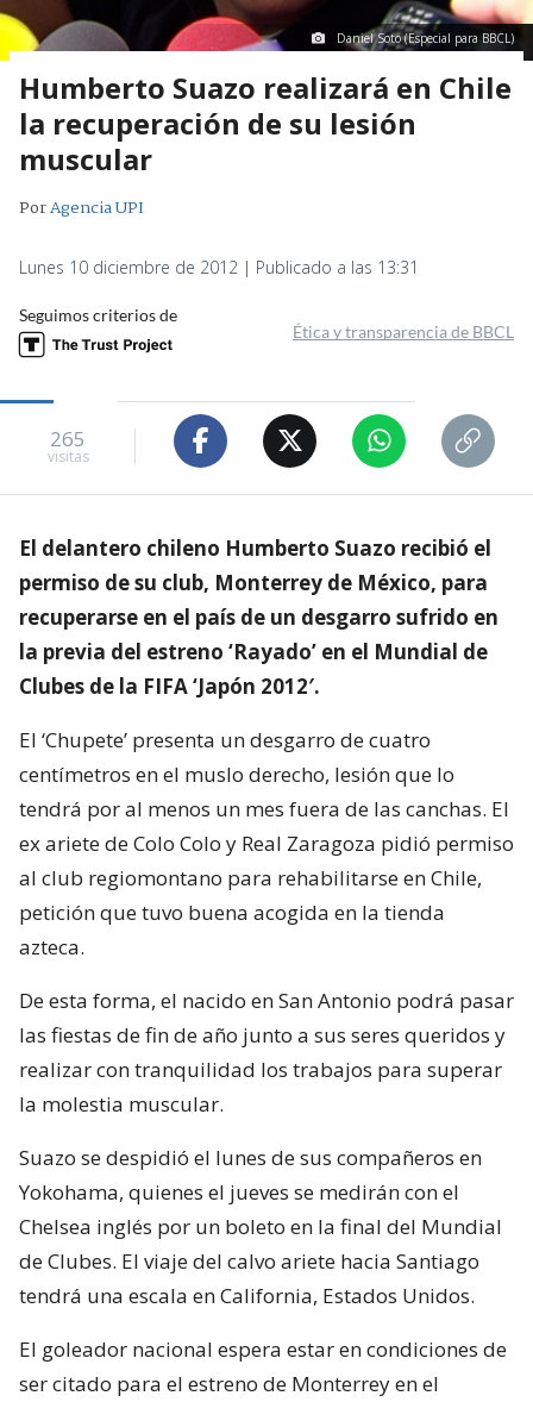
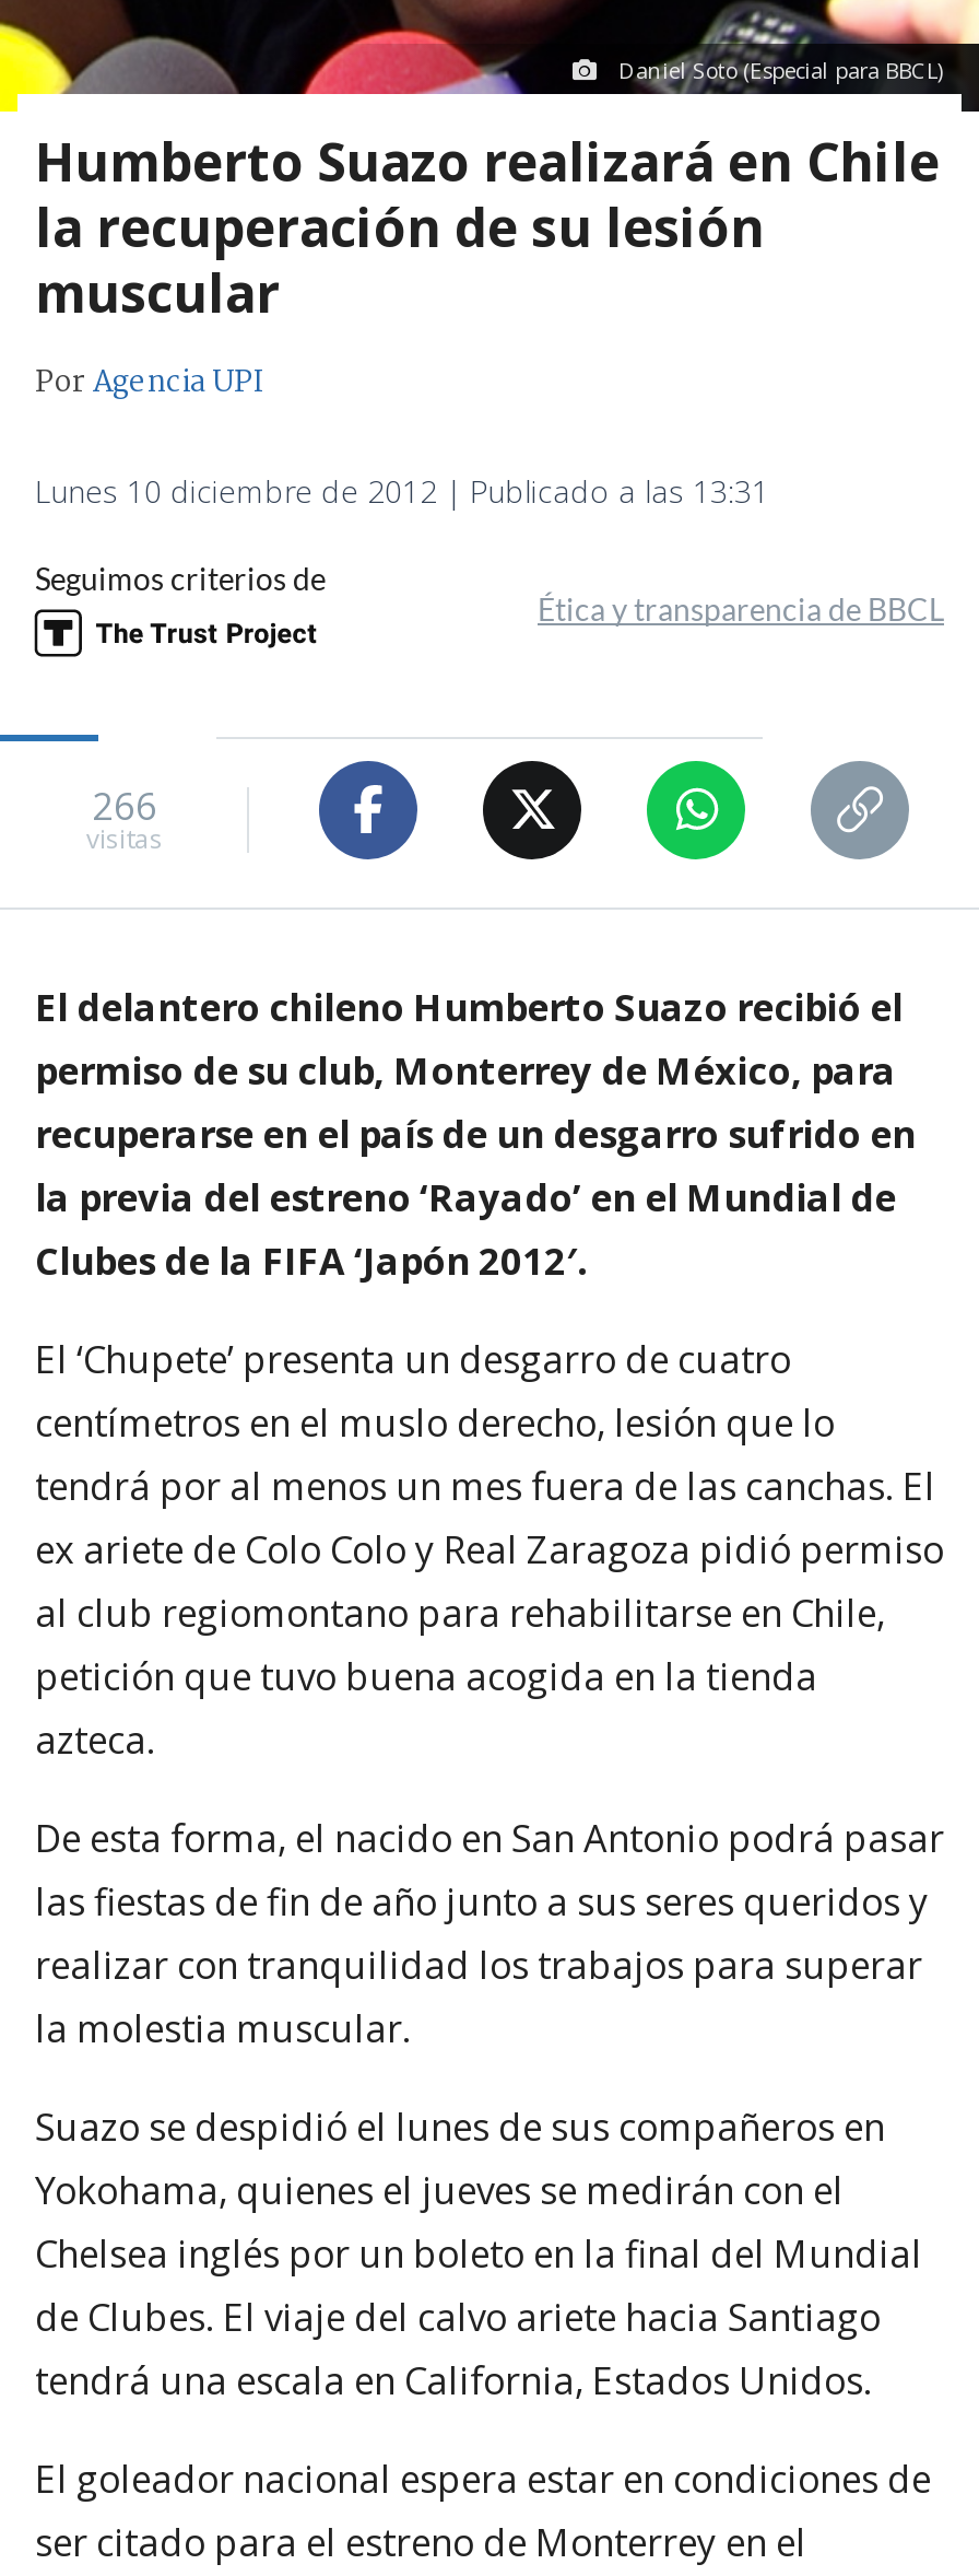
- 265
+ 266
